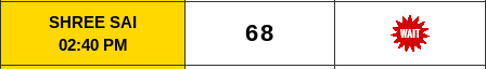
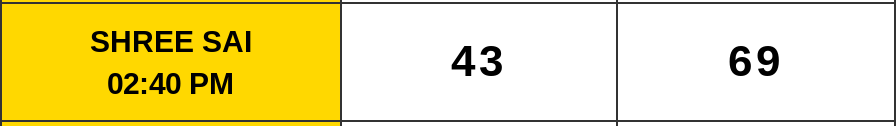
- 68
+ 43
+ 69
